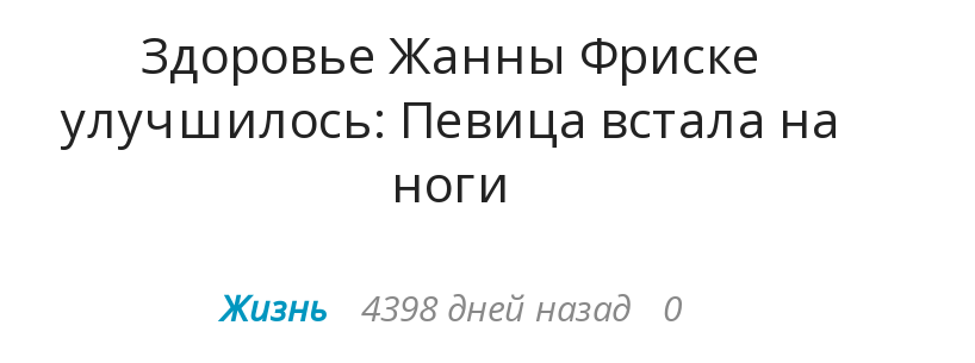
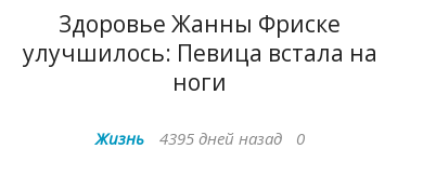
- Жизнь 4398 дней назад 0
+ Жизнь 4395 дней назад 0
